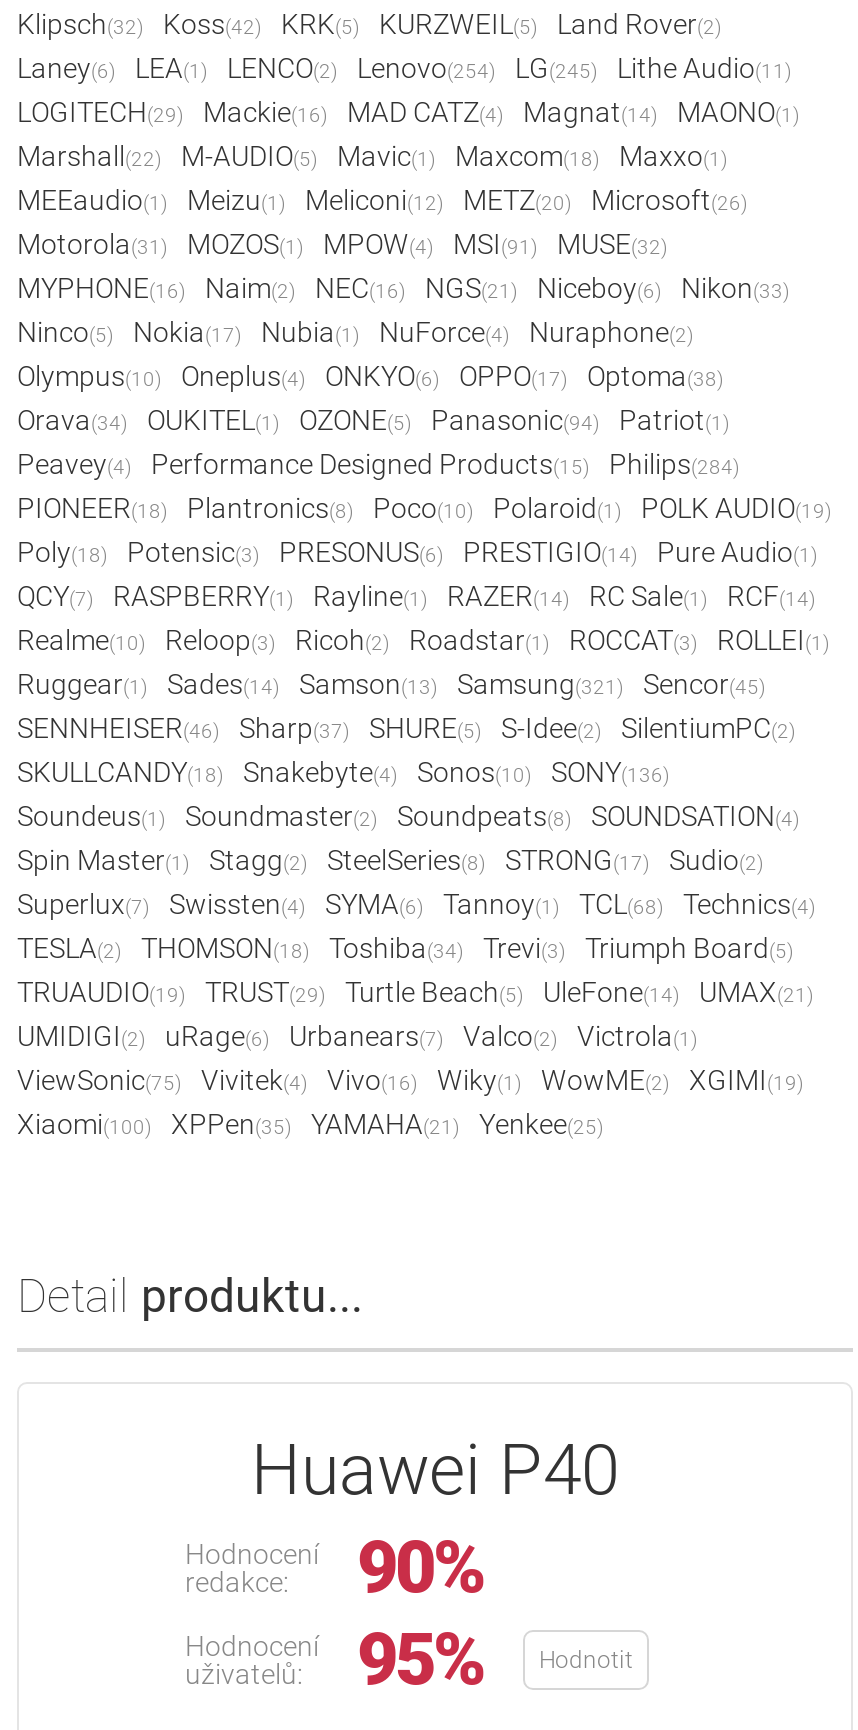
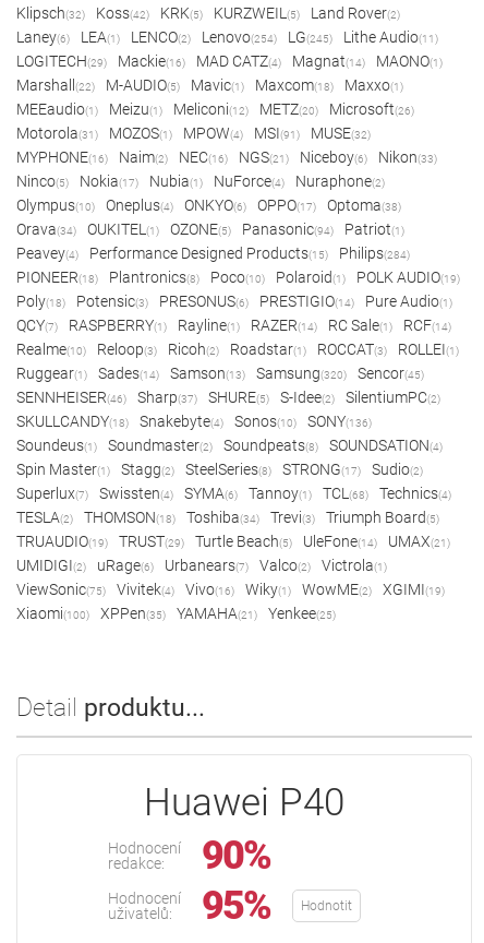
- Samsung(321)
+ Samsung(320)
